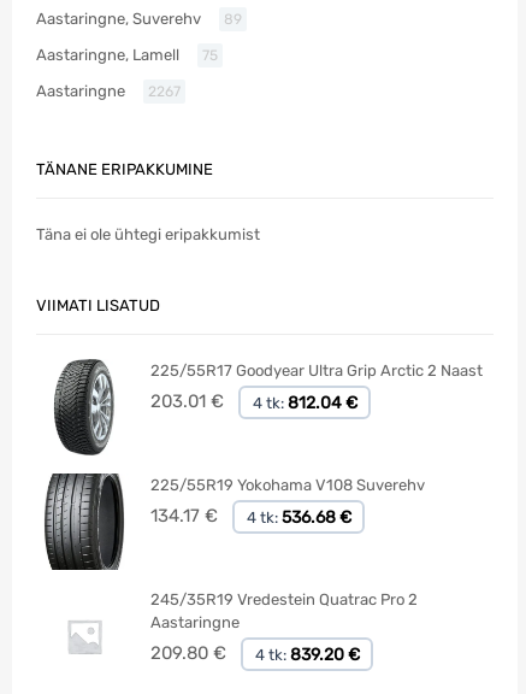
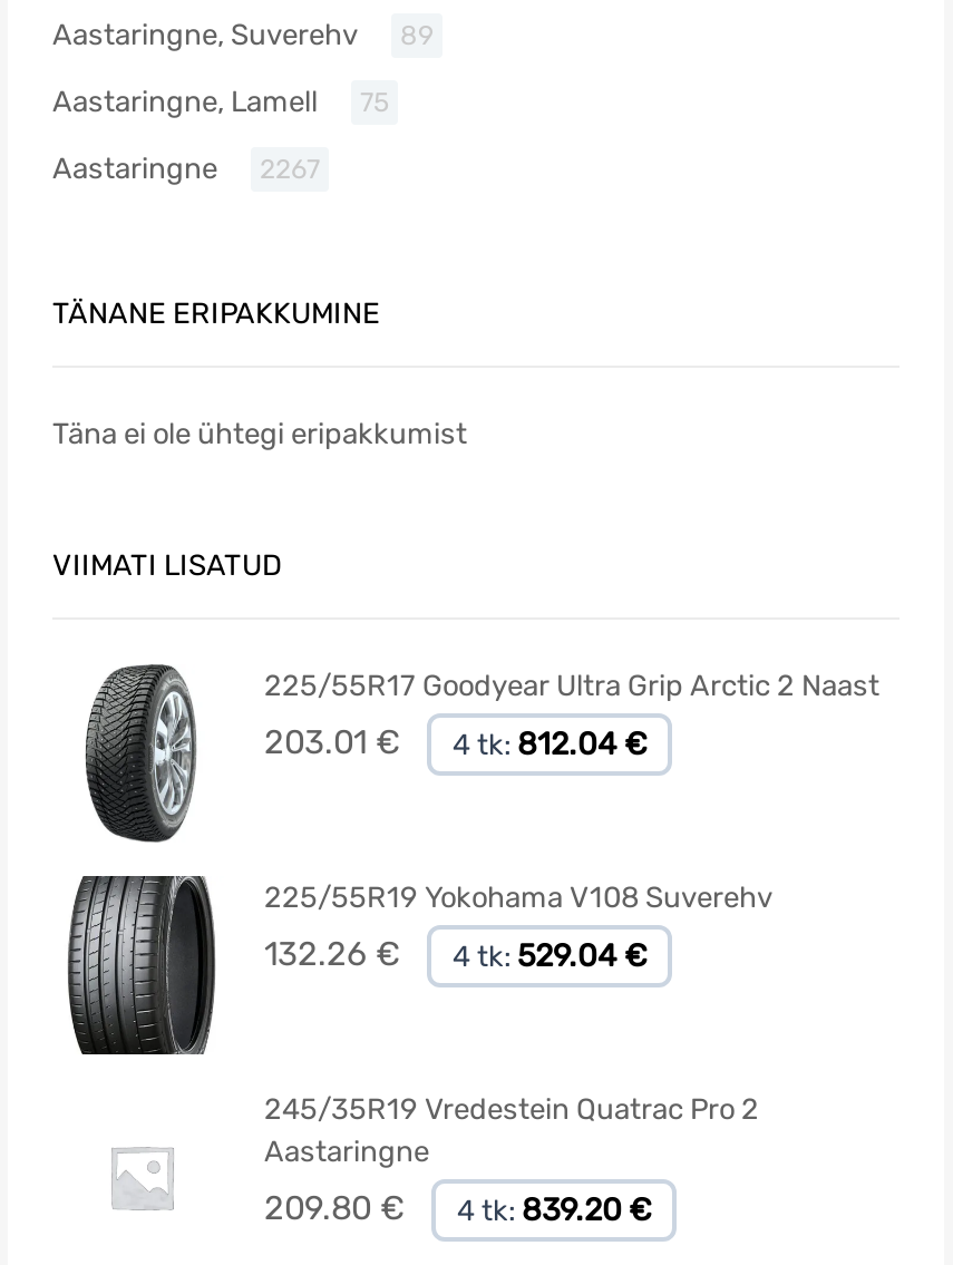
- 134.17 €
+ 132.26 €

- 4 tk: 536.68 €
+ 4 tk: 529.04 €
